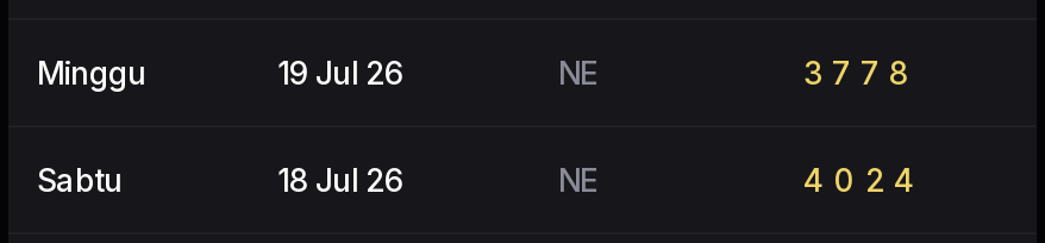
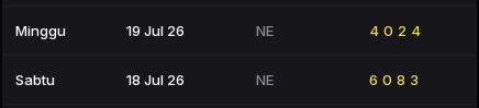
- 3778
+ 4024

- 4024
+ 6083
